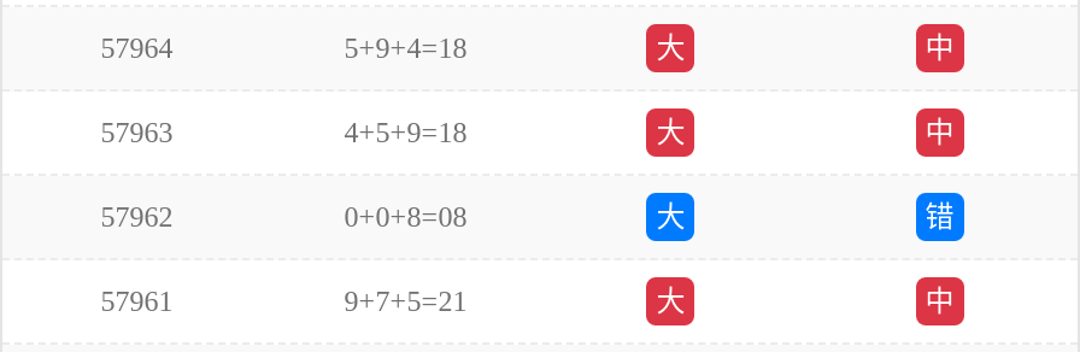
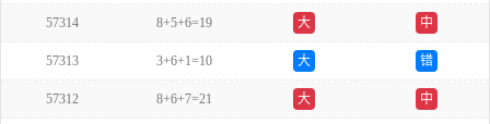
- 57964
+ 57314

- 5+9+4=18
+ 8+5+6=19

- 57963
- 4+5+9=18
- 大
- 中
- 57962
- 0+0+8=08
+ 57313
+ 3+6+1=10

- 57961
+ 57312

- 9+7+5=21
+ 8+6+7=21
